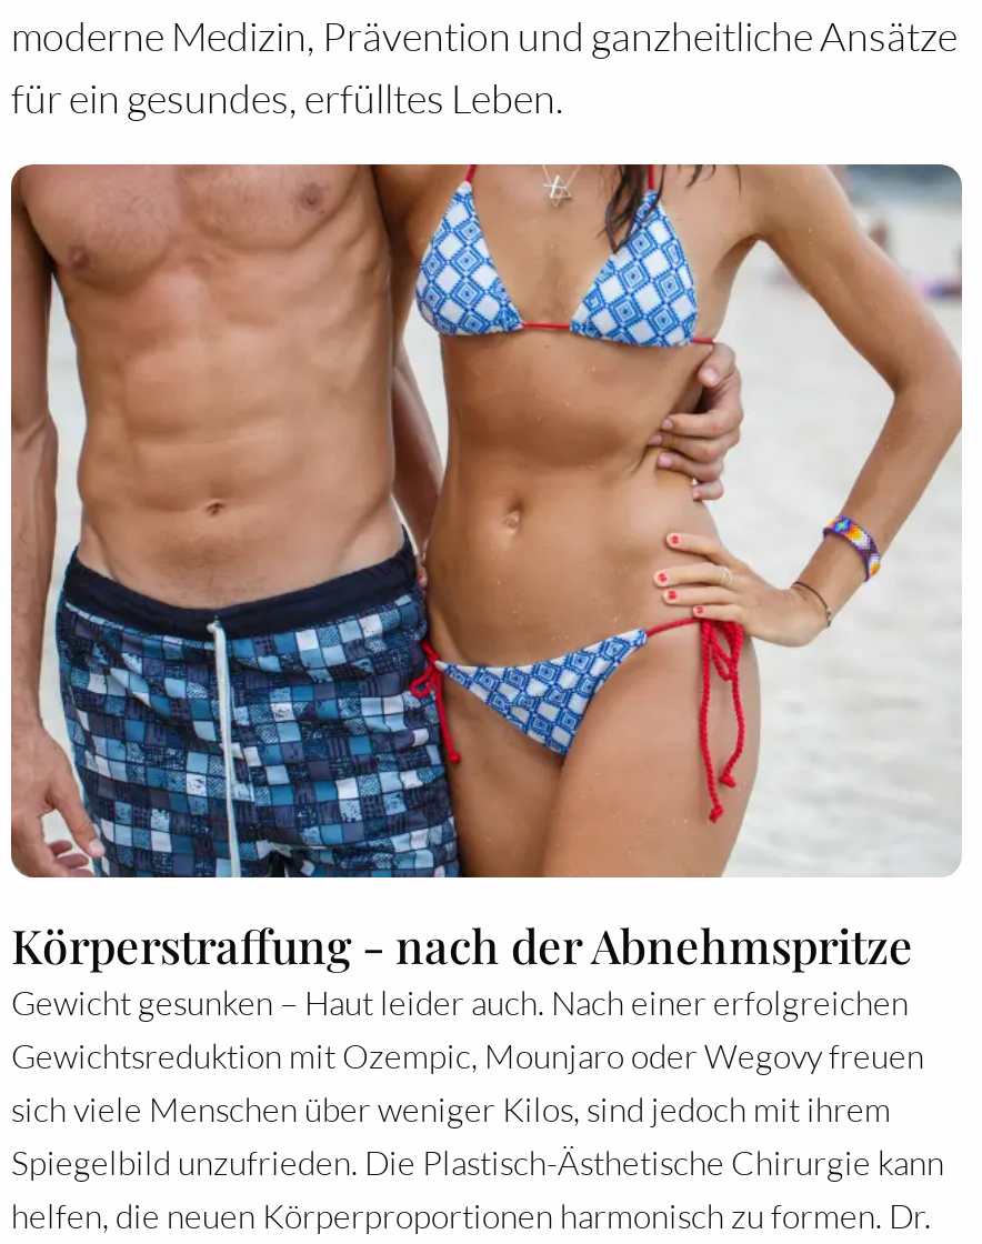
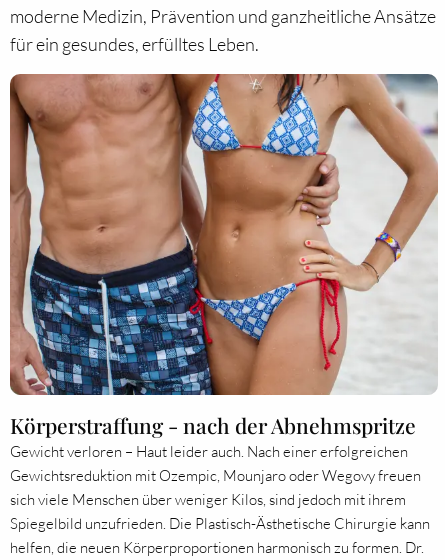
- Gewicht gesunken – Haut leider auch. Nach einer erfolgreichen
+ Gewicht verloren – Haut leider auch. Nach einer erfolgreichen
